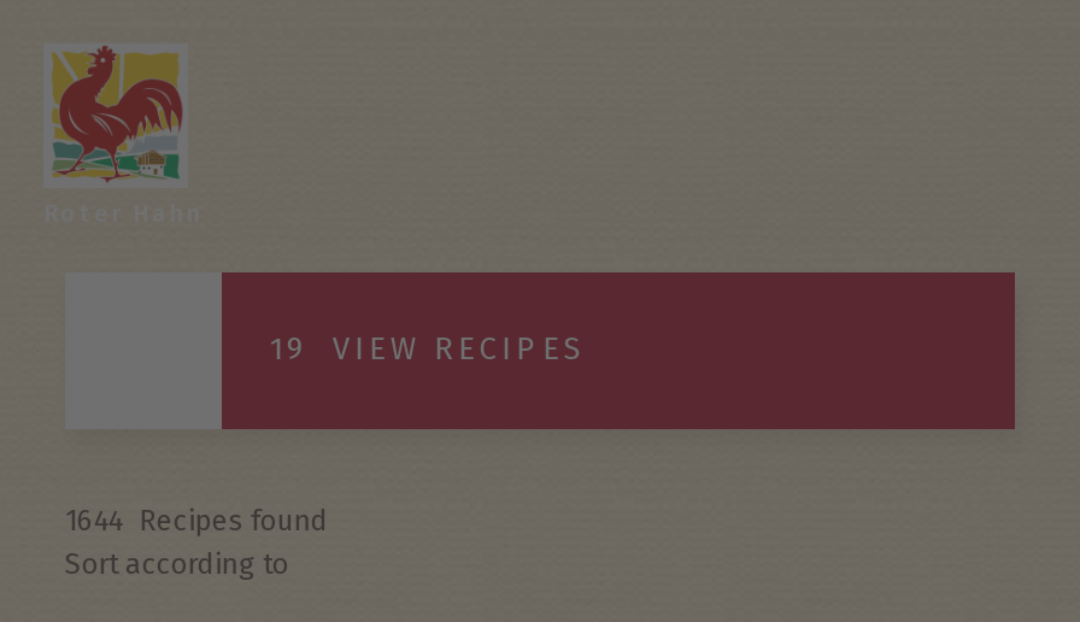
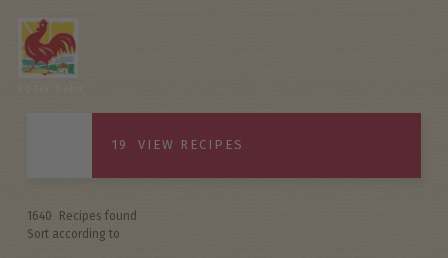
- 1644 Recipes found
+ 1640 Recipes found
